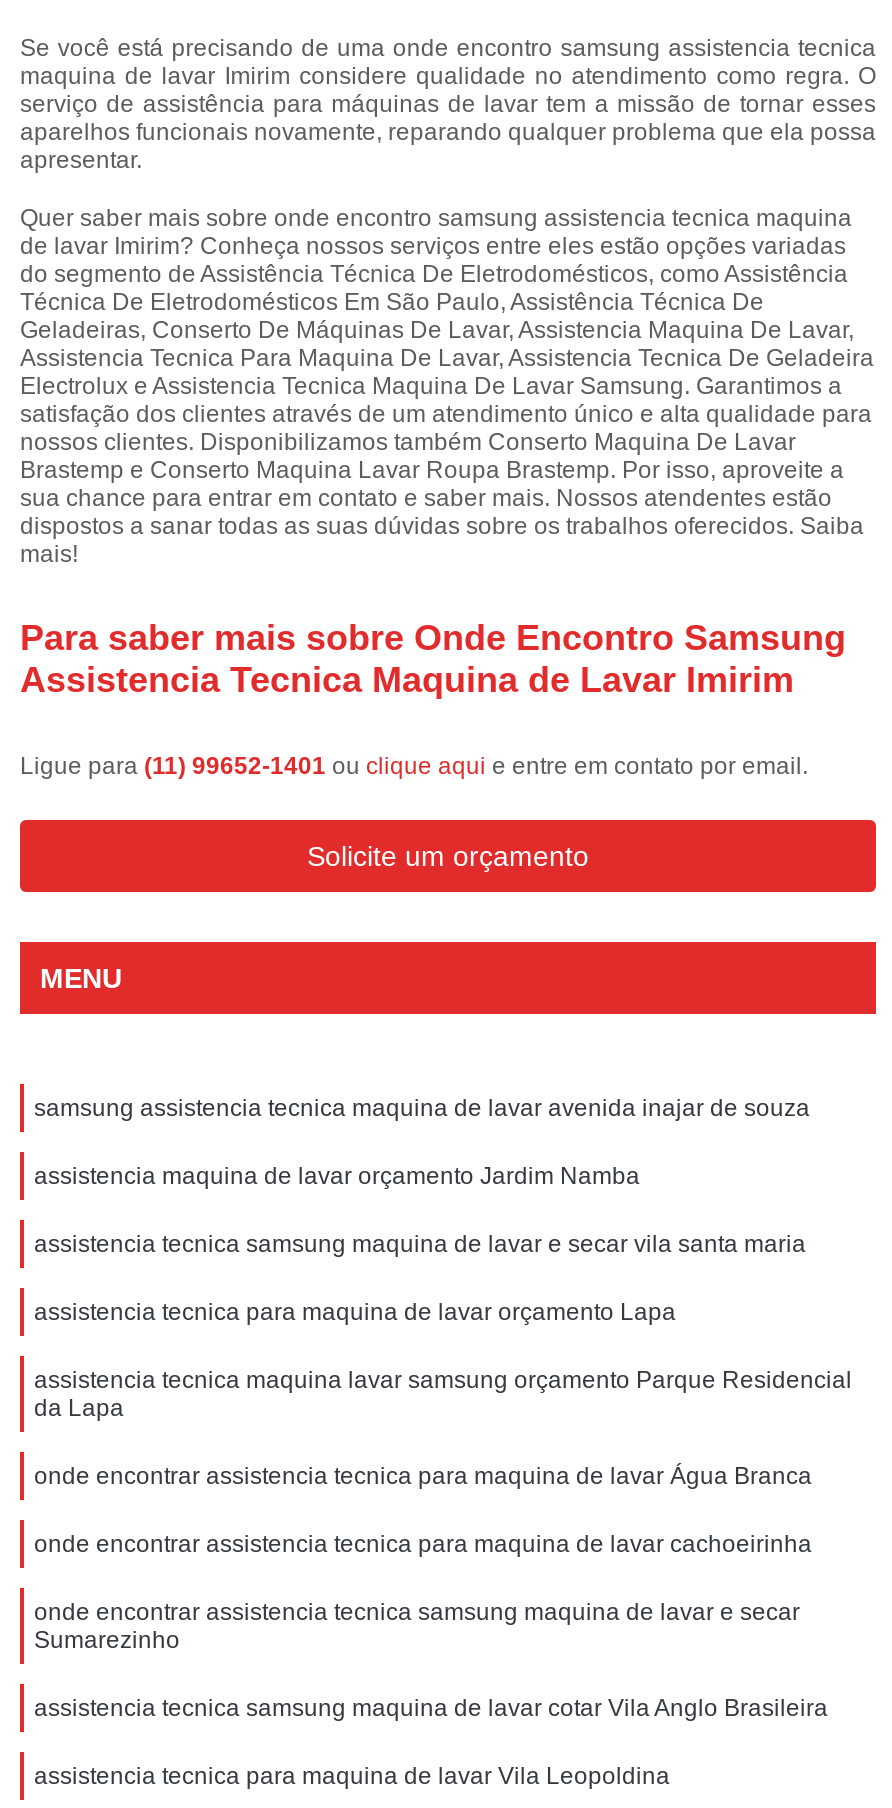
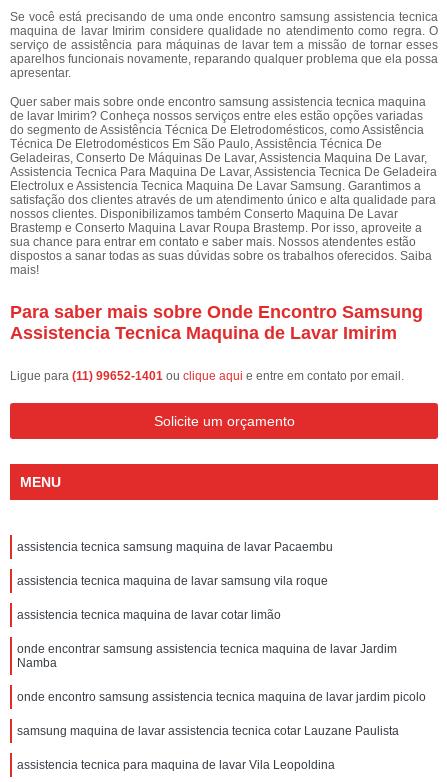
- samsung assistencia tecnica maquina de lavar avenida inajar de souza
- assistencia maquina de lavar orçamento Jardim Namba
- assistencia tecnica samsung maquina de lavar e secar vila santa maria
- assistencia tecnica para maquina de lavar orçamento Lapa
- assistencia tecnica maquina lavar samsung orçamento Parque Residencial
- da Lapa
- onde encontrar assistencia tecnica para maquina de lavar Água Branca
- onde encontrar assistencia tecnica para maquina de lavar cachoeirinha
- onde encontrar assistencia tecnica samsung maquina de lavar e secar
- Sumarezinho
- assistencia tecnica samsung maquina de lavar cotar Vila Anglo Brasileira
+ assistencia tecnica samsung maquina de lavar Pacaembu
+ assistencia tecnica maquina de lavar samsung vila roque
+ assistencia tecnica maquina de lavar cotar limão
+ onde encontrar samsung assistencia tecnica maquina de lavar Jardim
+ Namba
+ onde encontro samsung assistencia tecnica maquina de lavar jardim picolo
+ samsung maquina de lavar assistencia tecnica cotar Lauzane Paulista
